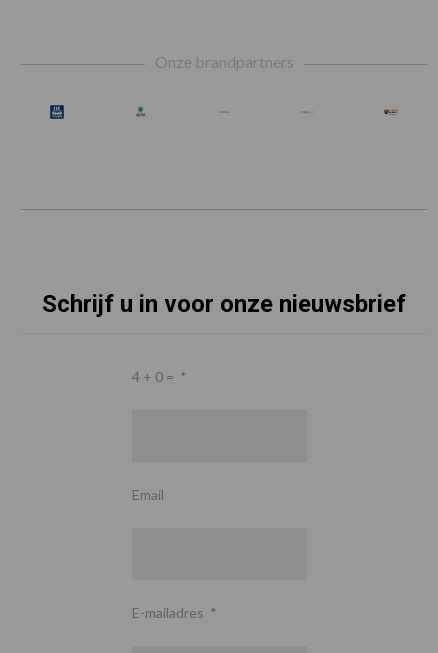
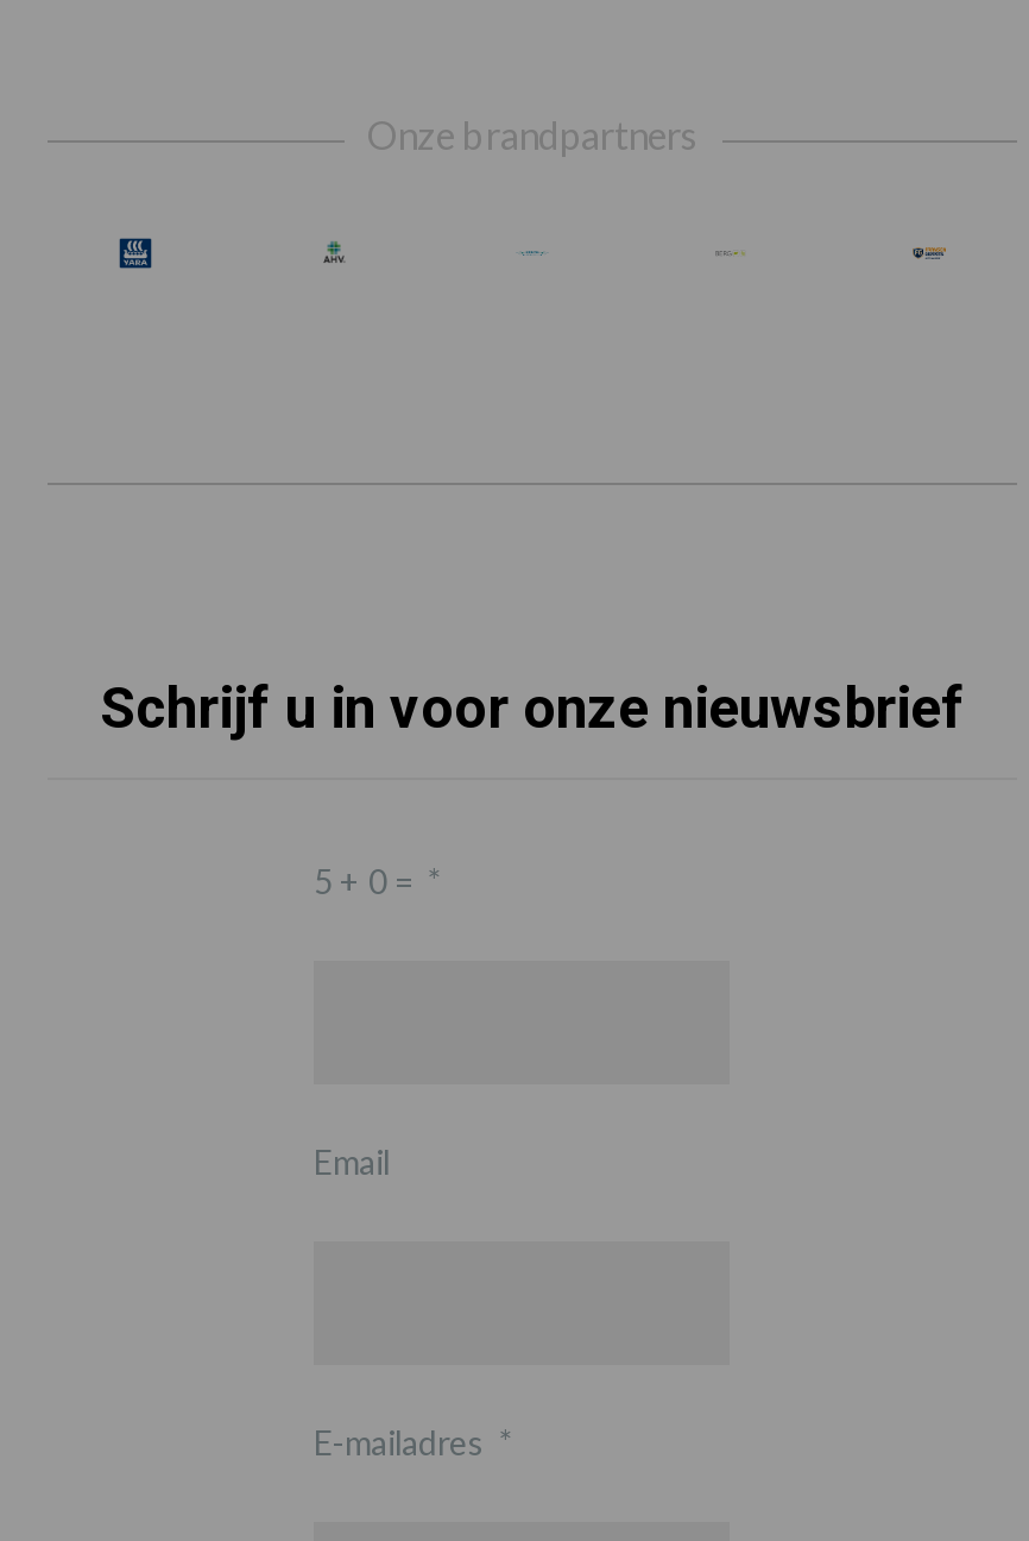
- 4 + 0 = *
+ 5 + 0 = *
